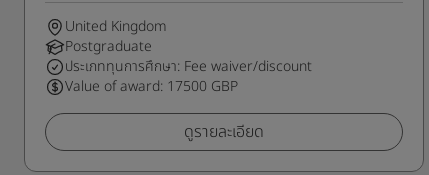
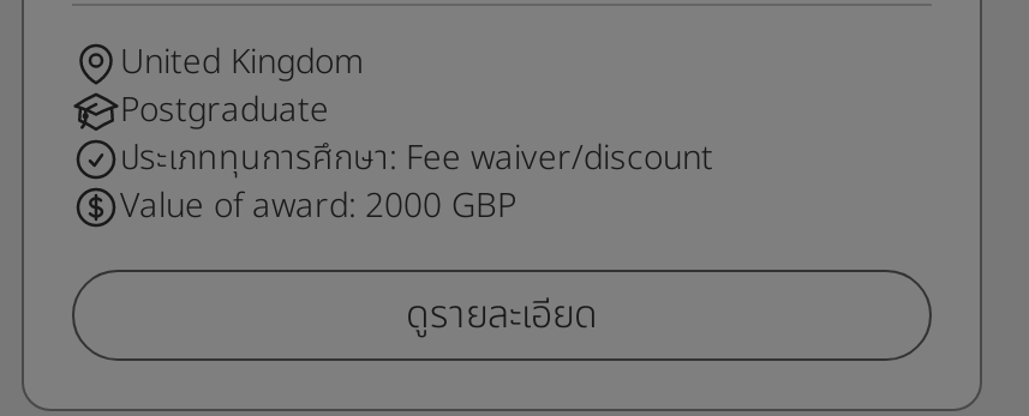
- Value of award: 17500 GBP
+ Value of award: 2000 GBP
